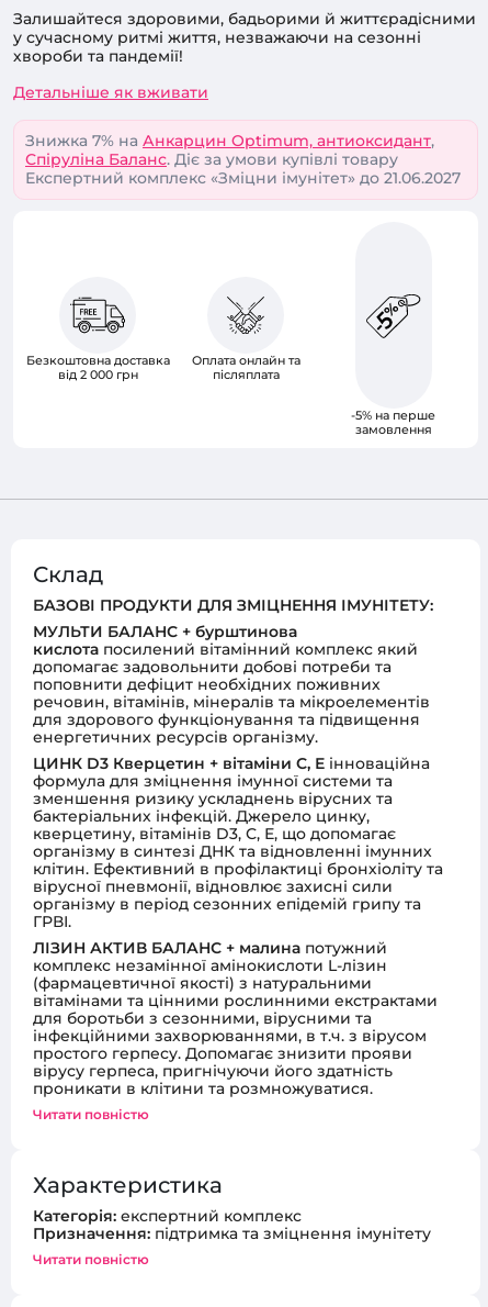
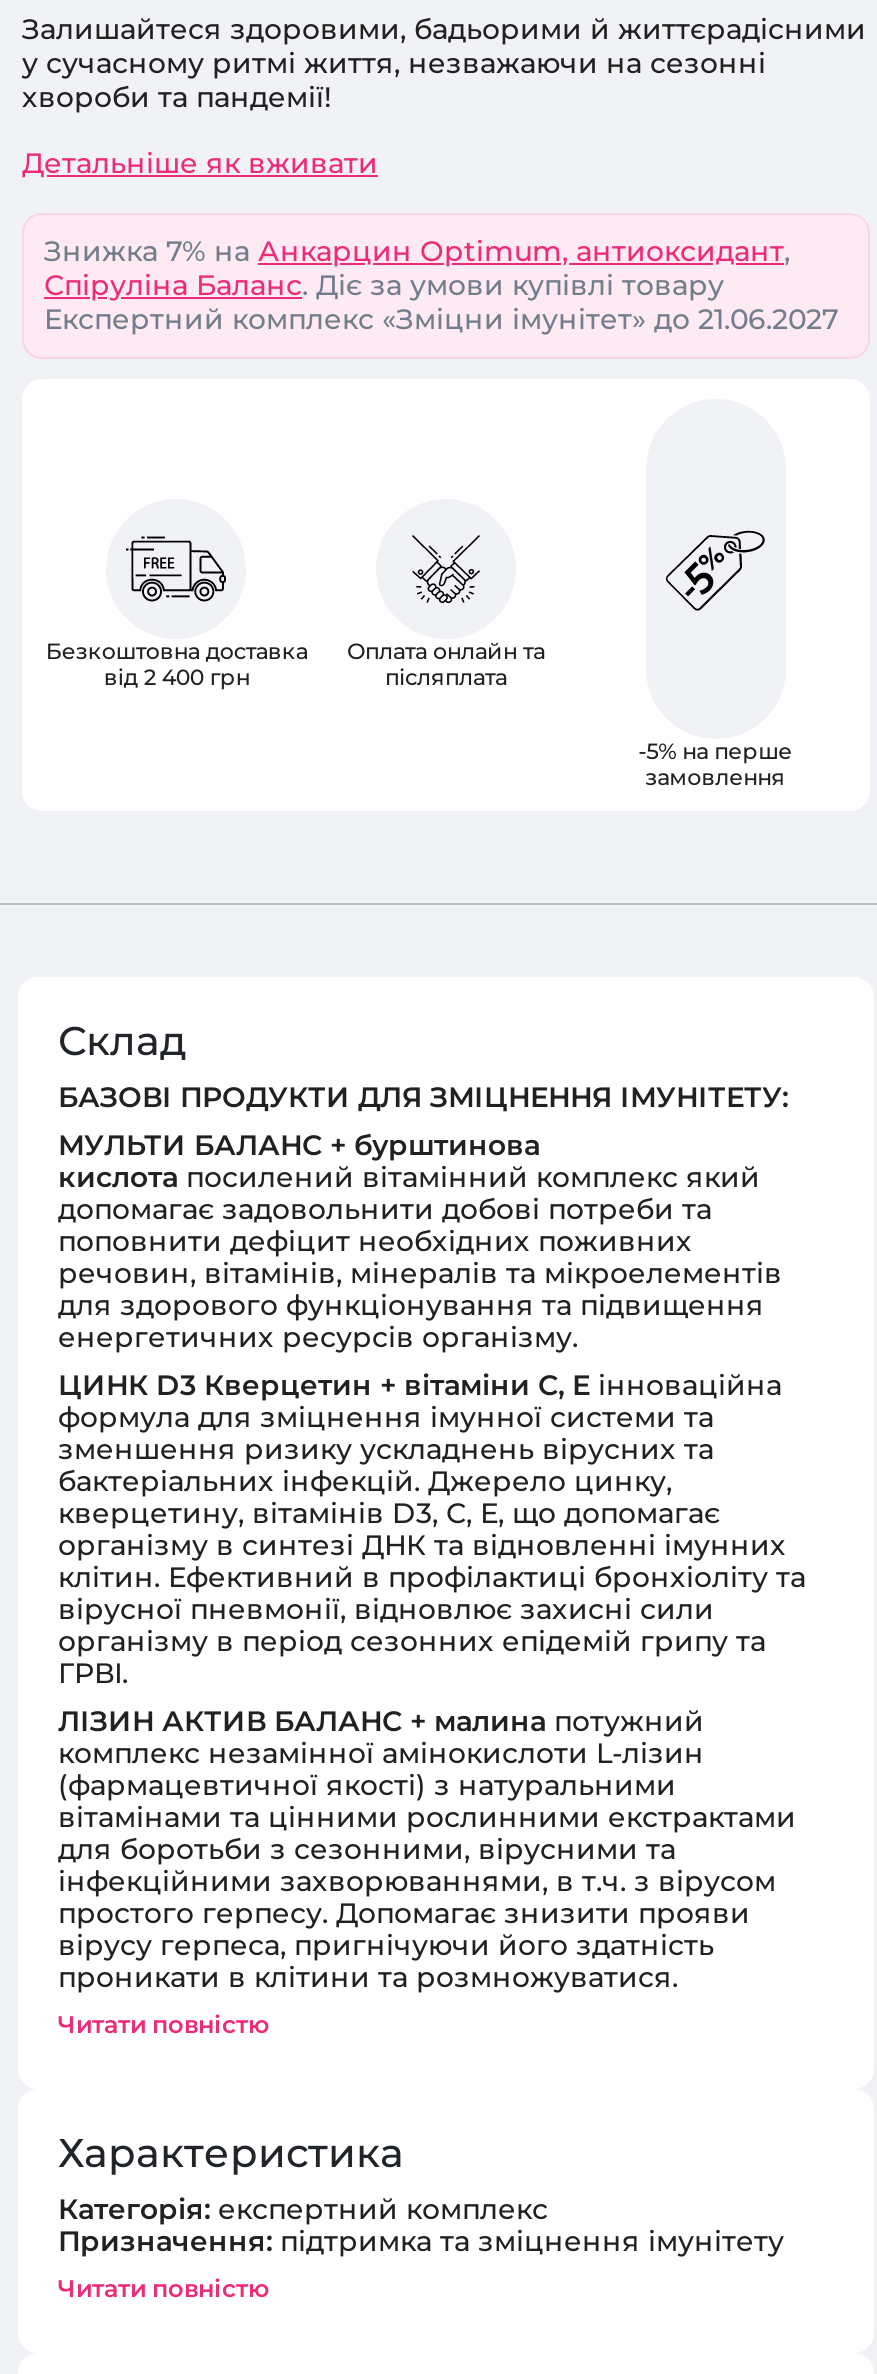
- від 2 000 грн
+ від 2 400 грн
